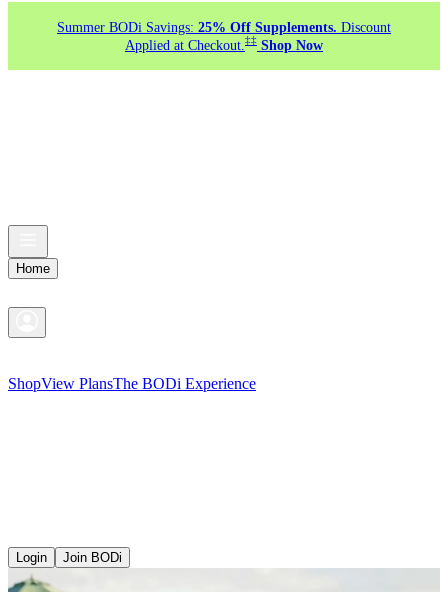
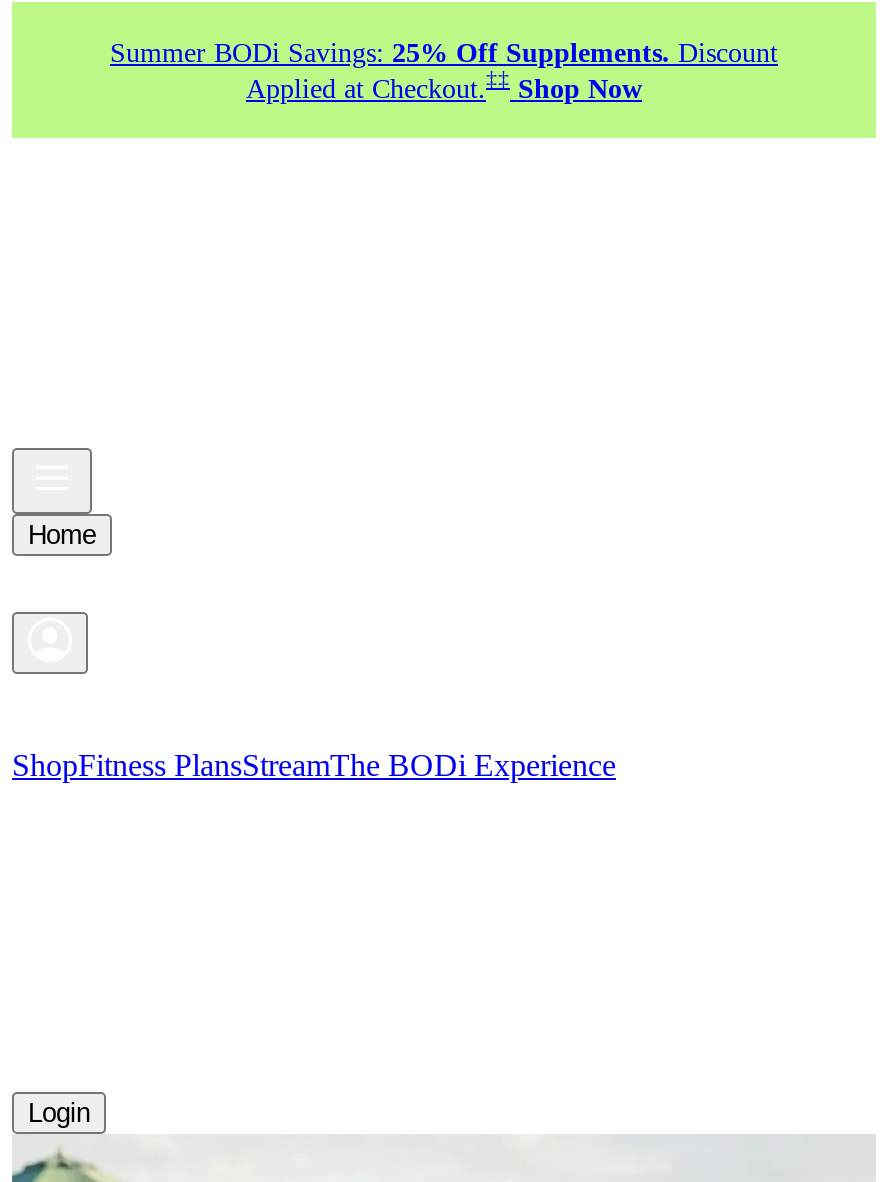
- ShopView PlansThe BODi Experience
+ ShopFitness PlansStreamThe BODi Experience

- Join BODi
